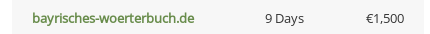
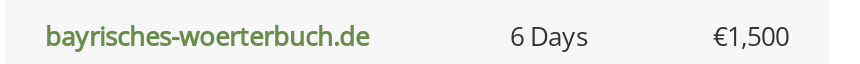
- 9 Days
+ 6 Days
